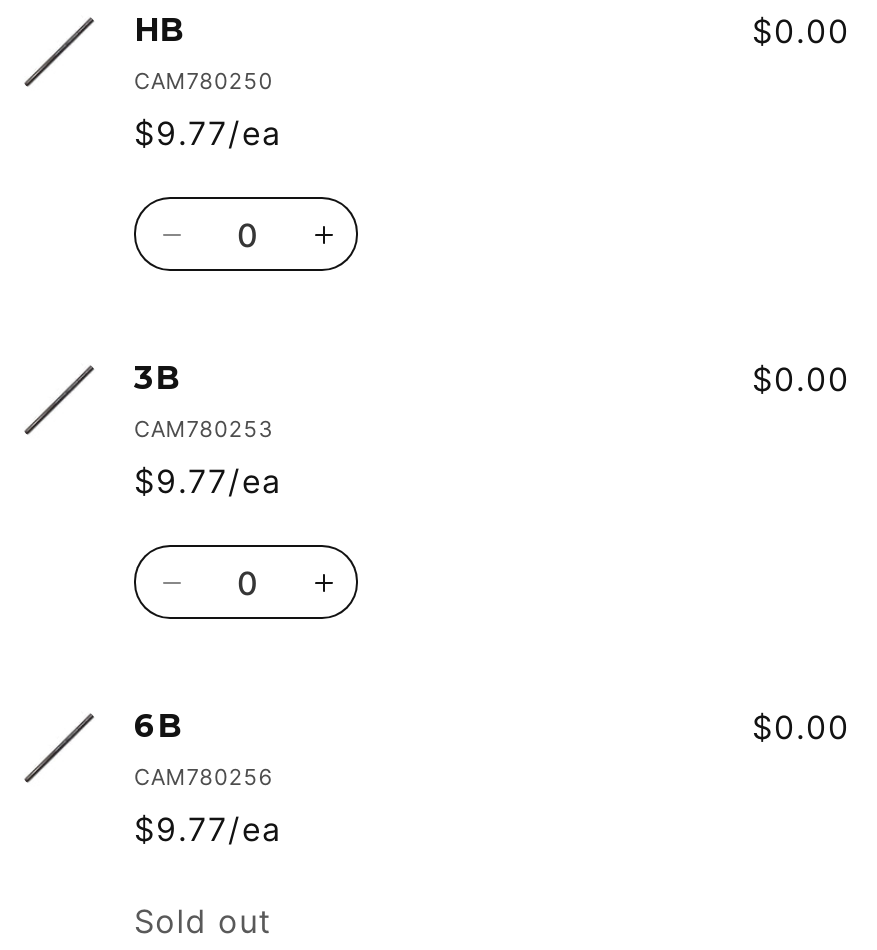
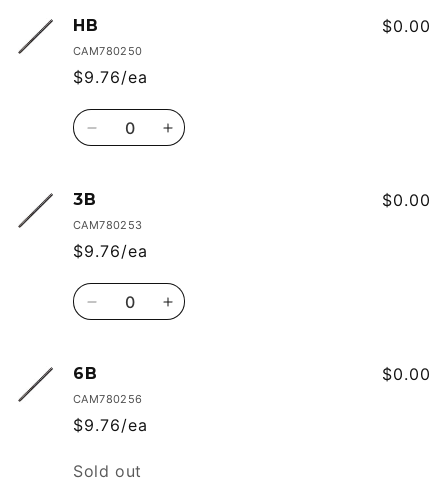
- $9.77/ea
+ $9.76/ea

- $9.77/ea
+ $9.76/ea

- $9.77/ea
+ $9.76/ea
